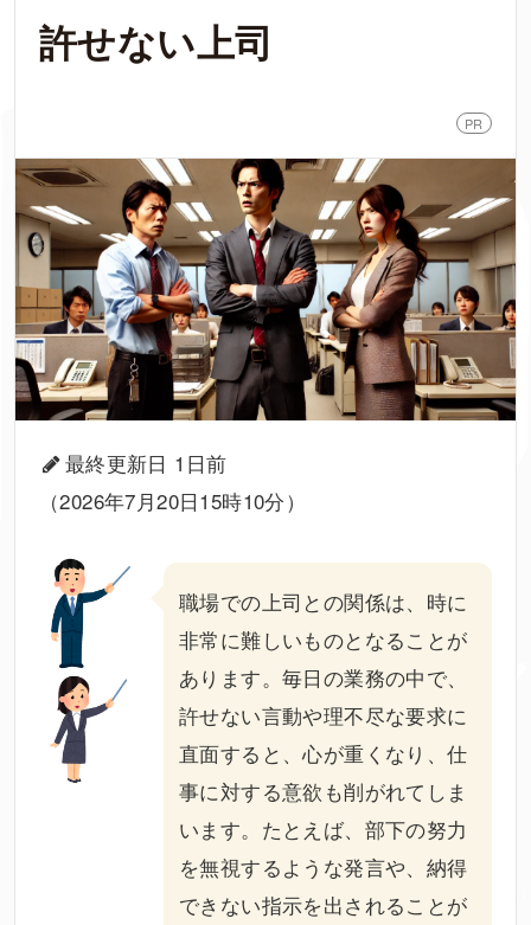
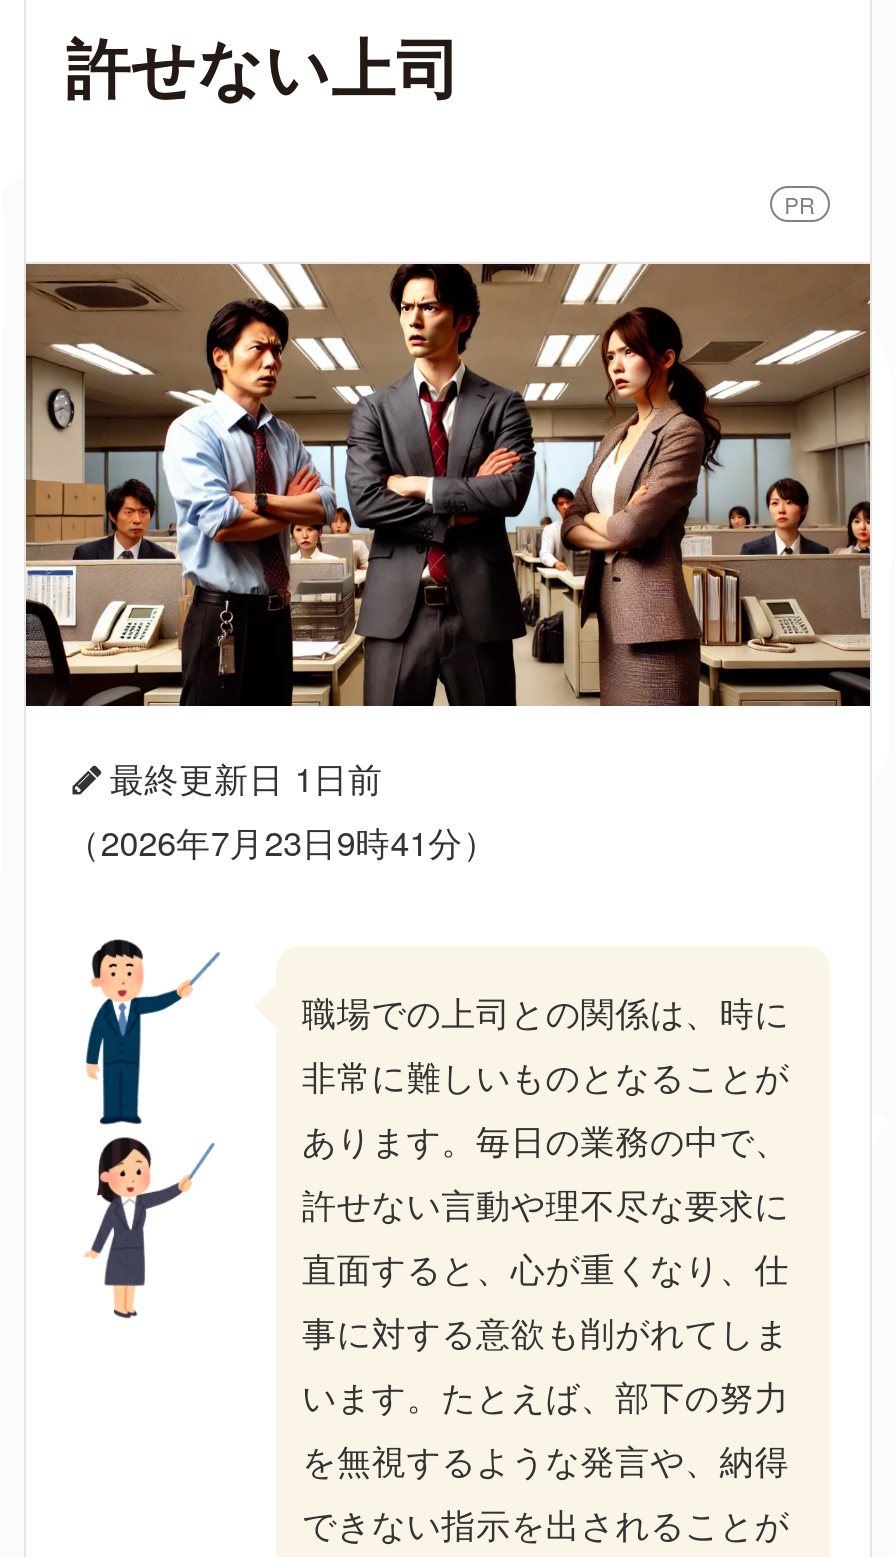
- （2026年7月20日15時10分）
+ （2026年7月23日9時41分）
